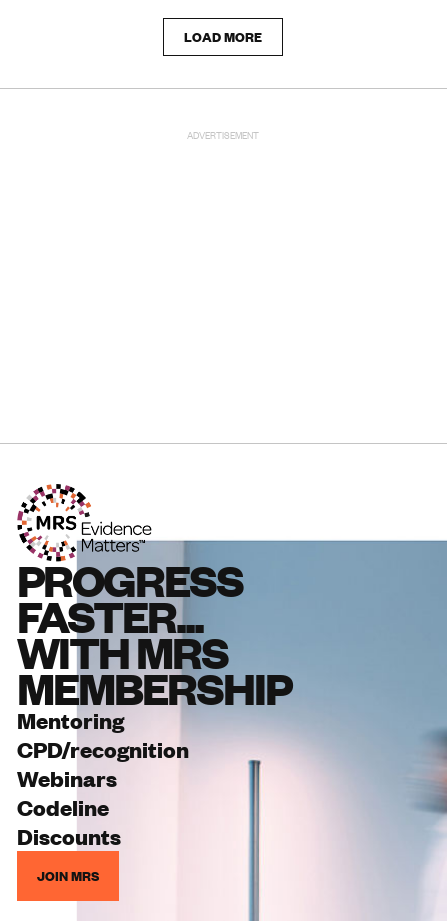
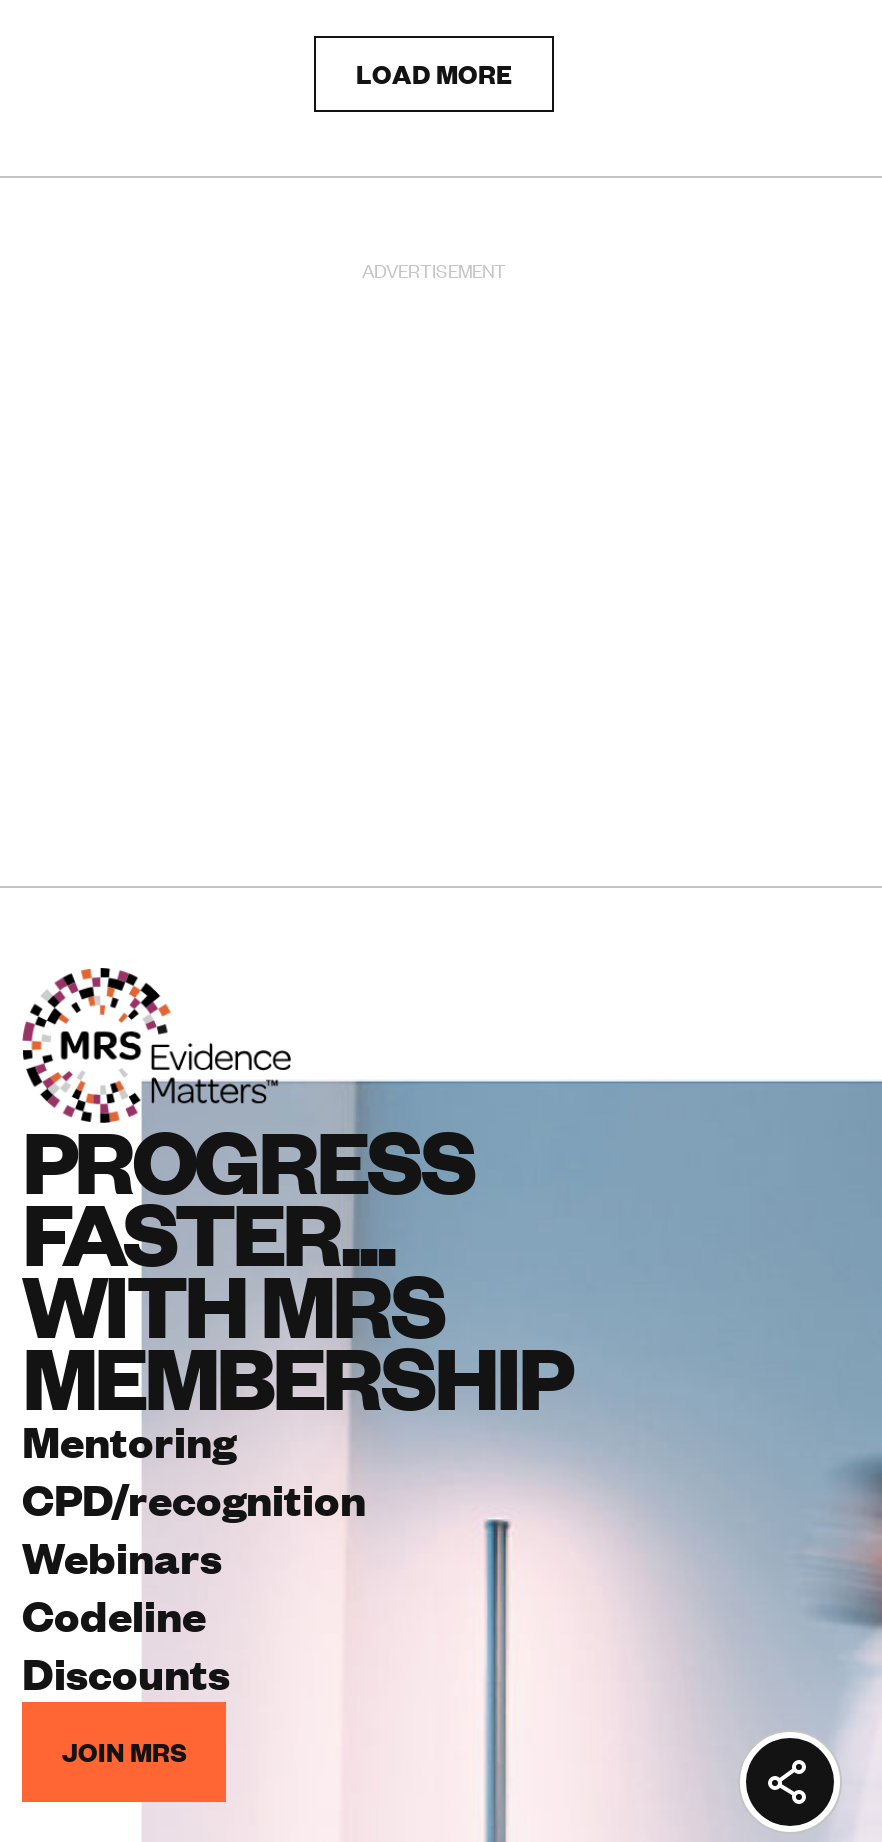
+ [image]
